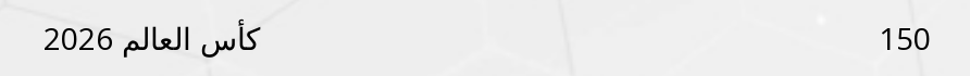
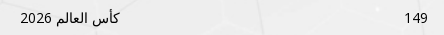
- 150
+ 149
